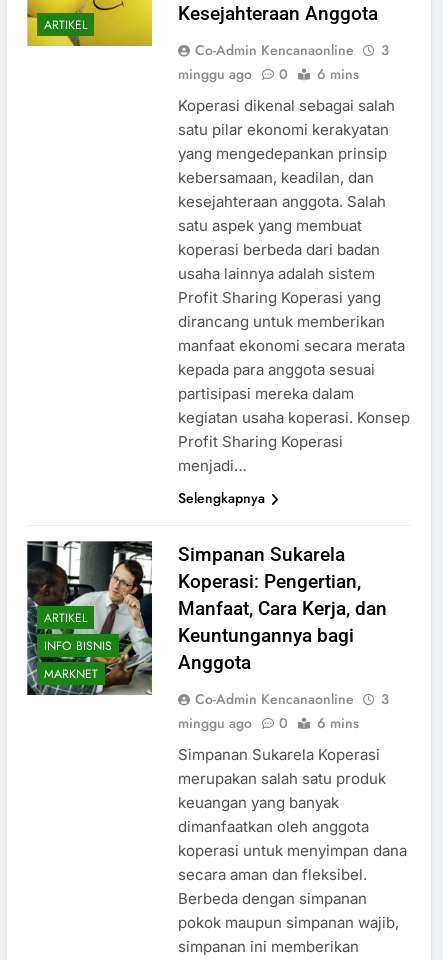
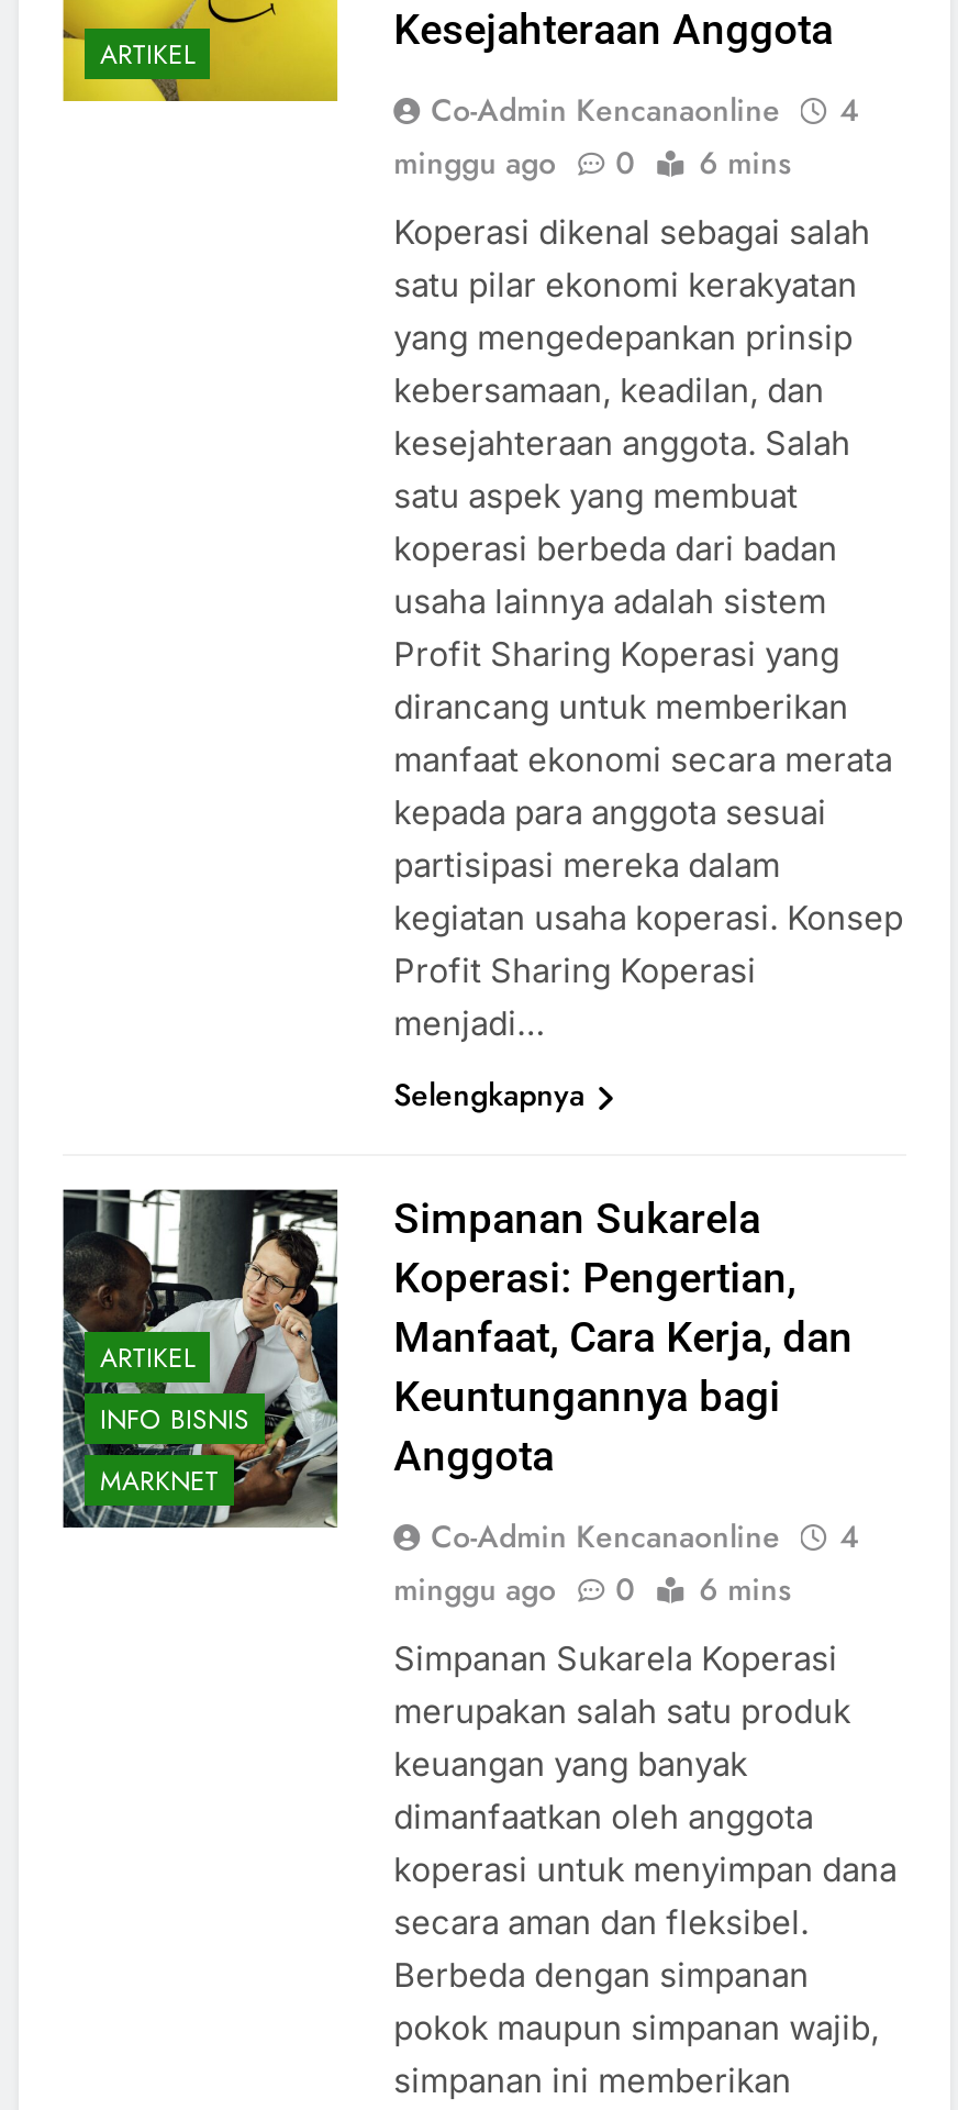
- Co-Admin Kencanaonline 3
+ Co-Admin Kencanaonline 4

- Co-Admin Kencanaonline 3
+ Co-Admin Kencanaonline 4
